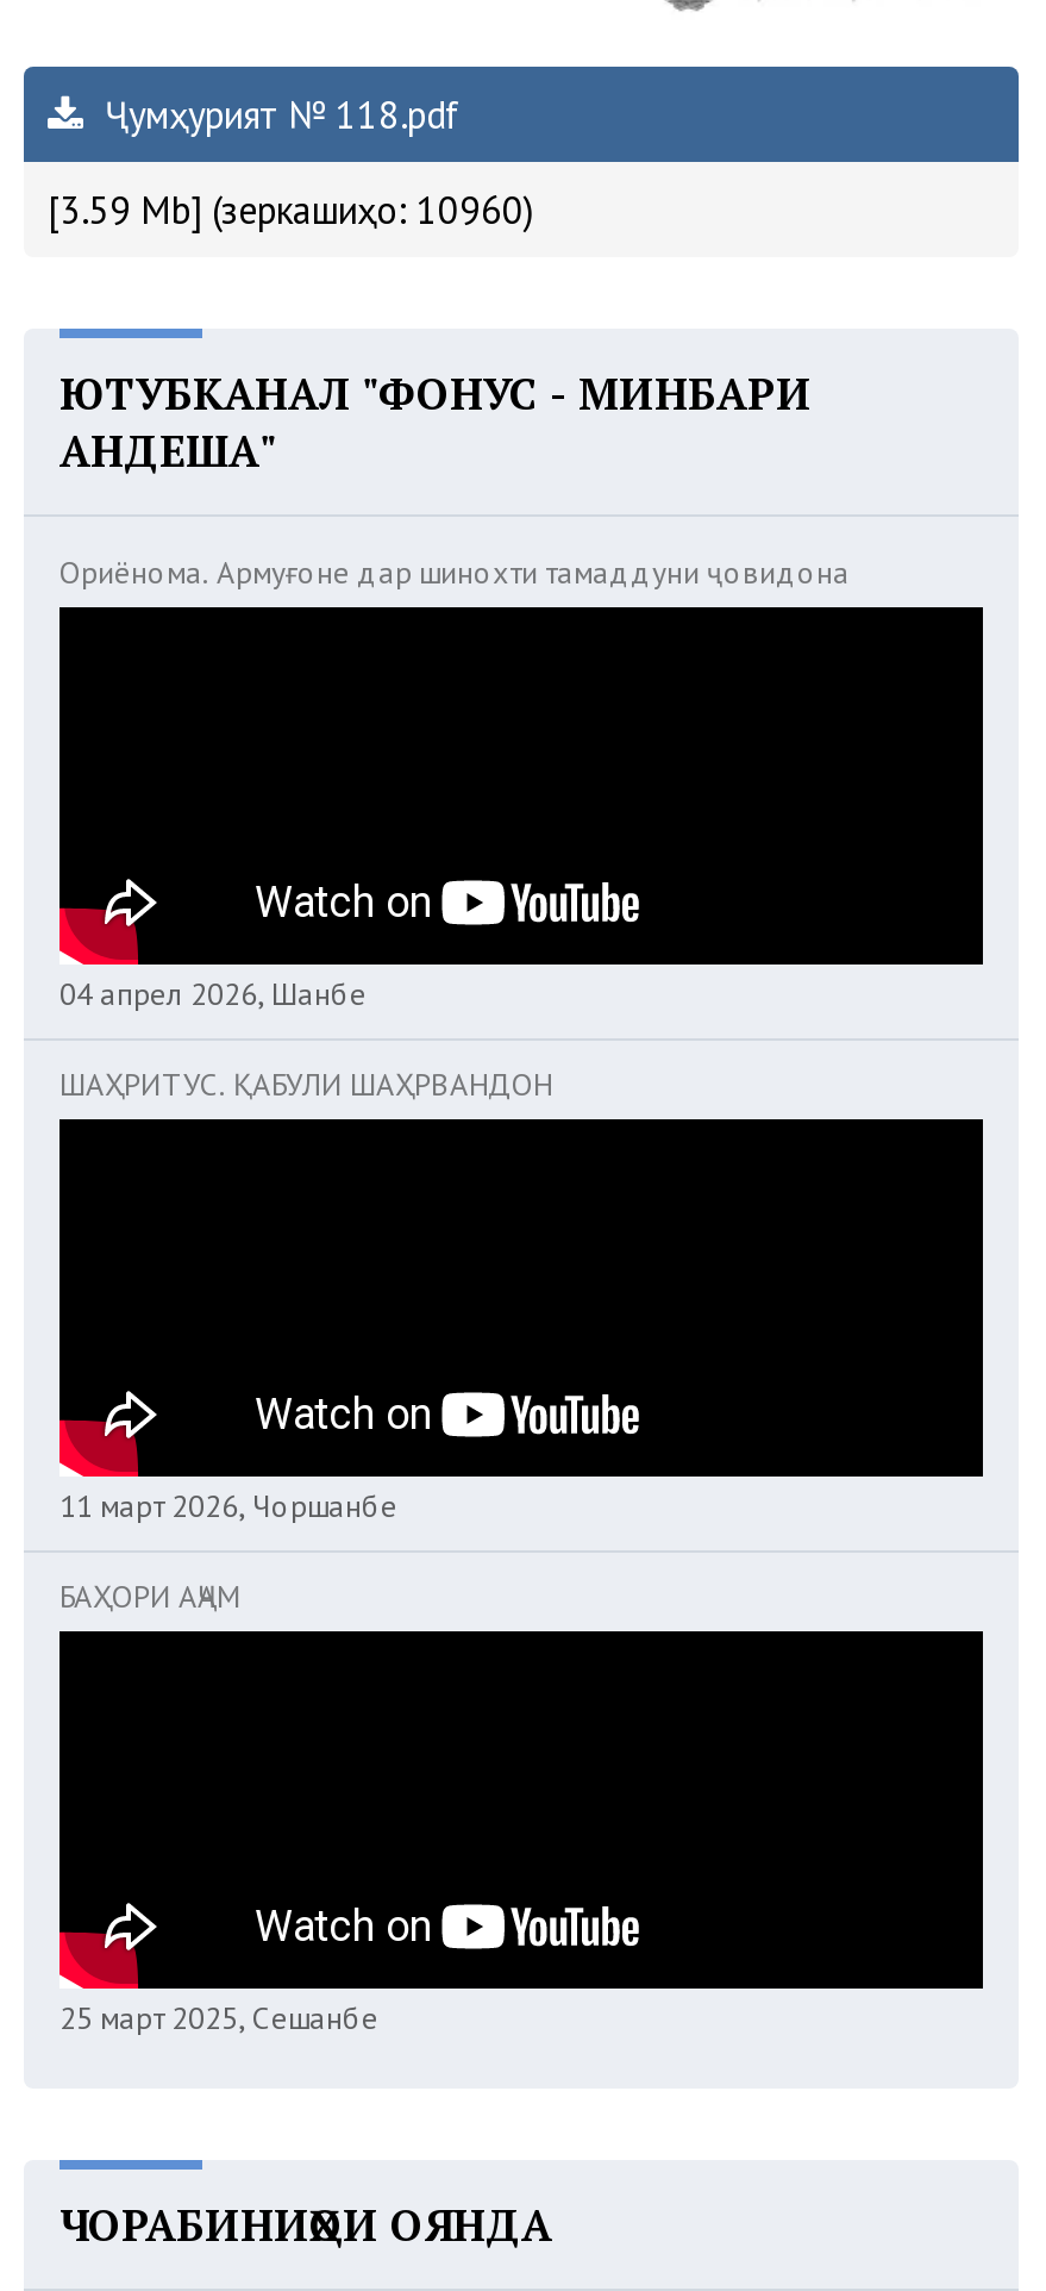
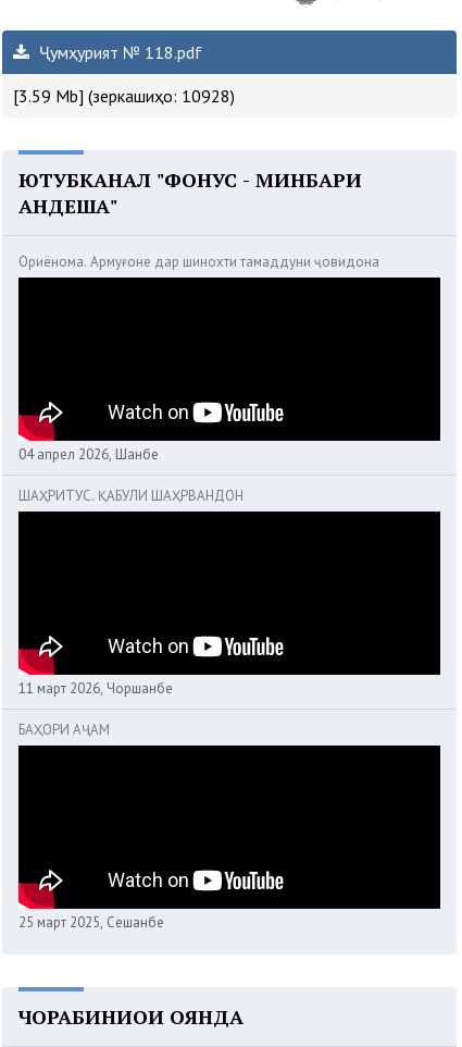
- [3.59 Mb] (зеркашиҳо: 10960)
+ [3.59 Mb] (зеркашиҳо: 10928)
